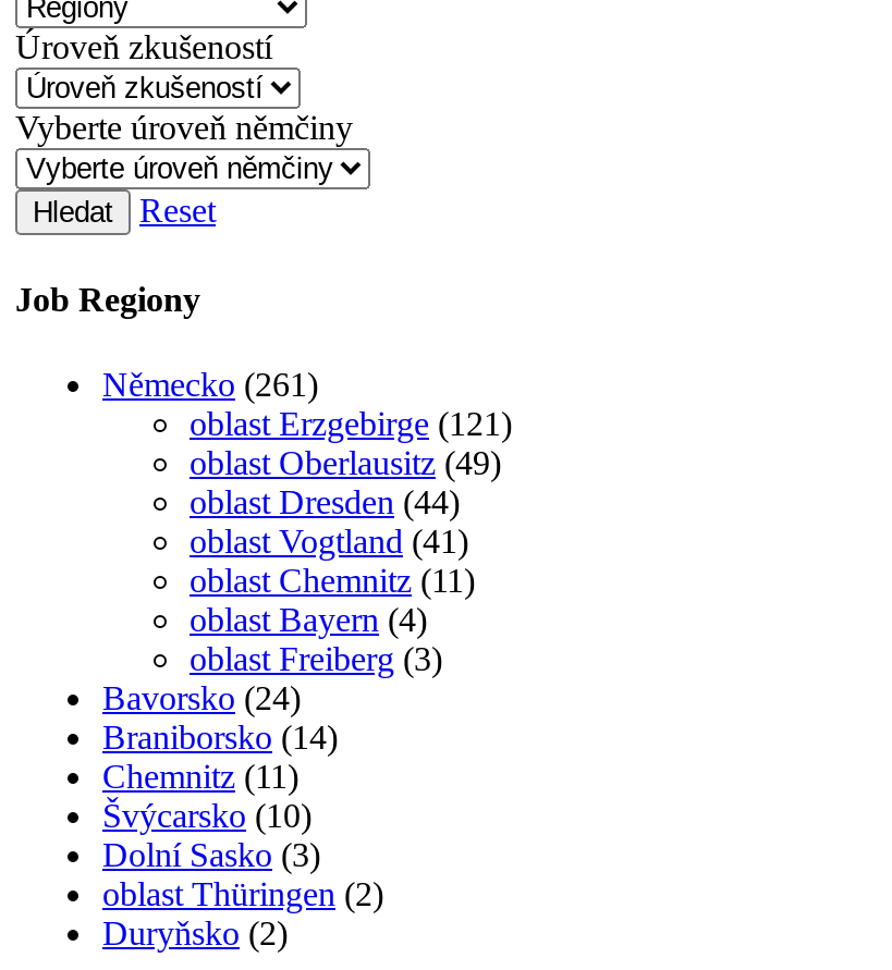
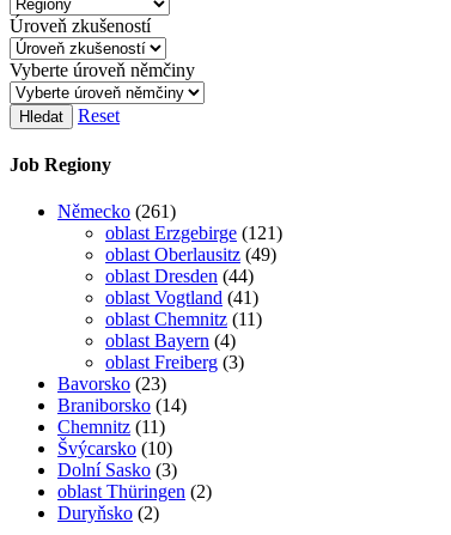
- Bavorsko (24)
+ Bavorsko (23)
